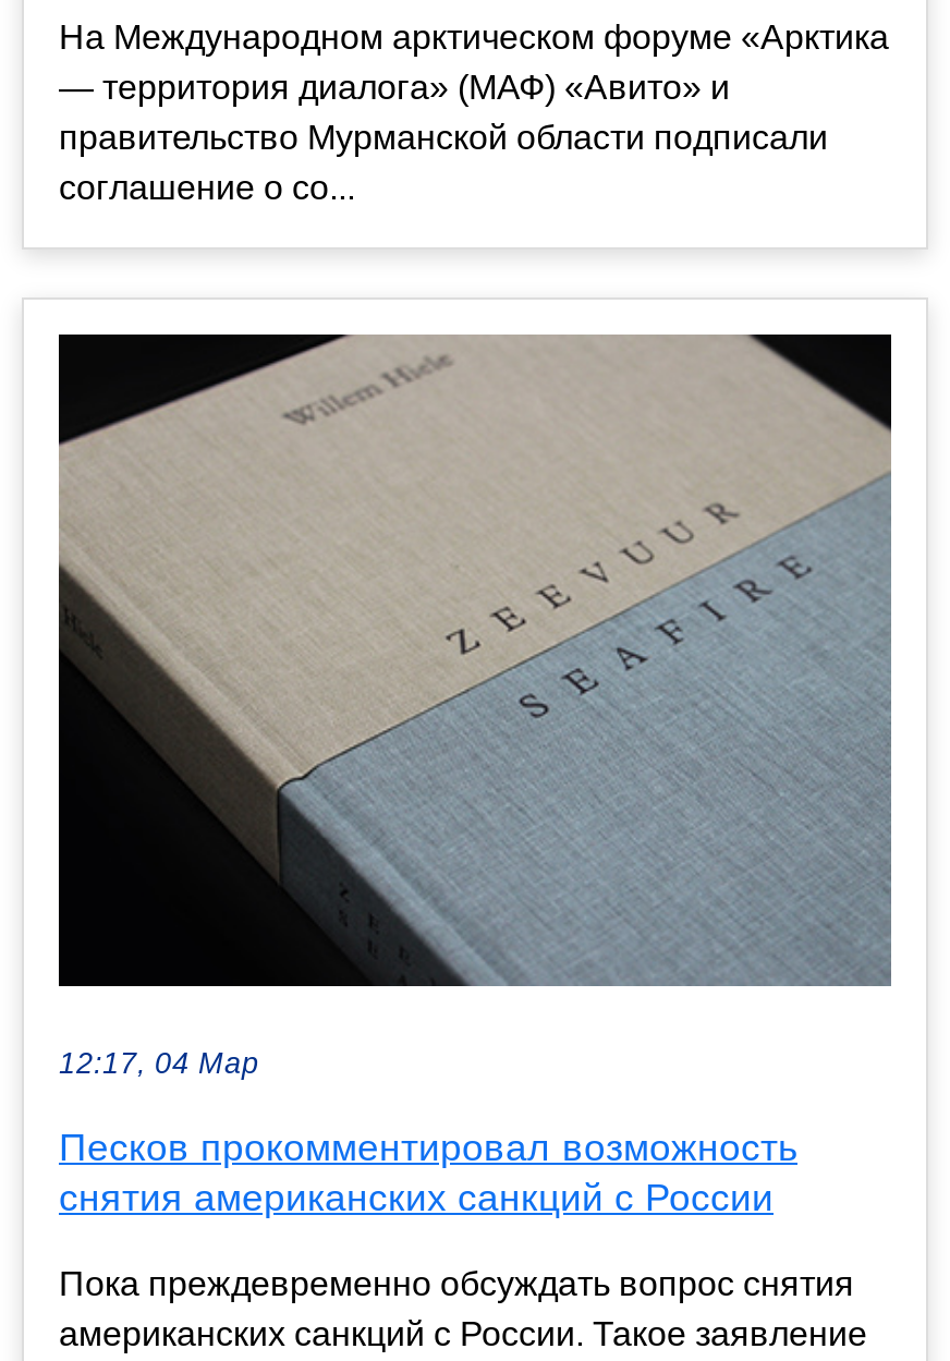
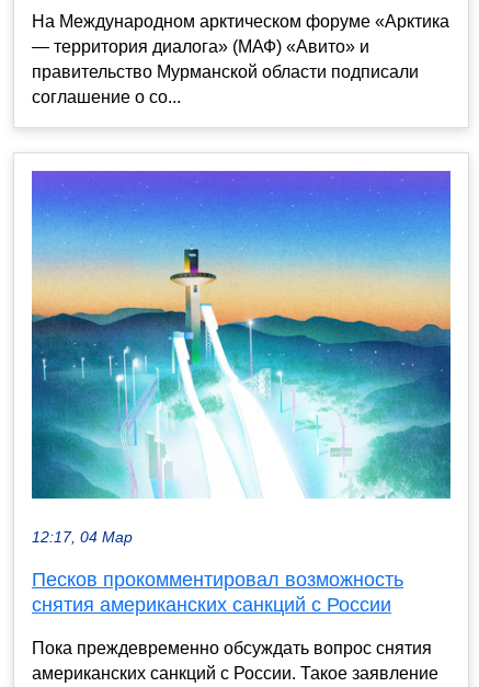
- [image]
+ [image]
